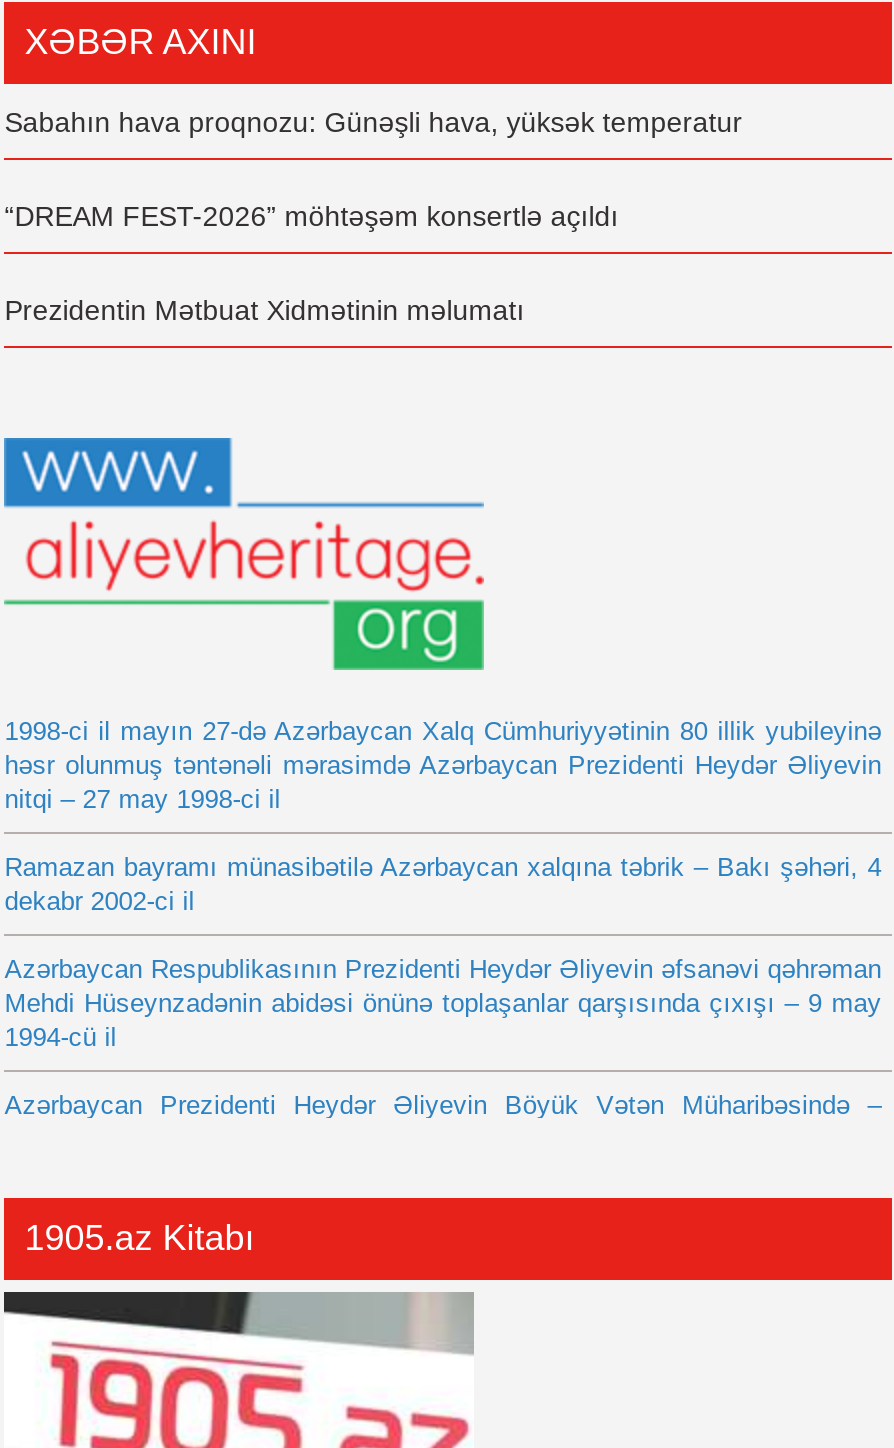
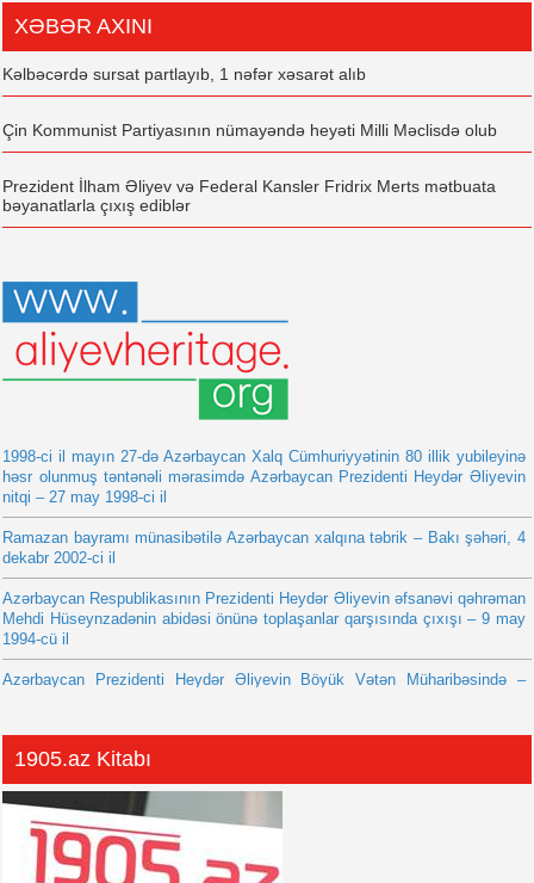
- Sabahın hava proqnozu: Günəşli hava, yüksək temperatur
+ Kəlbəcərdə sursat partlayıb, 1 nəfər xəsarət alıb

- “DREAM FEST-2026” möhtəşəm konsertlə açıldı
+ Çin Kommunist Partiyasının nümayəndə heyəti Milli Məclisdə olub

- Prezidentin Mətbuat Xidmətinin məlumatı
+ Prezident İlham Əliyev və Federal Kansler Fridrix Merts mətbuata
+ bəyanatlarla çıxış ediblər
